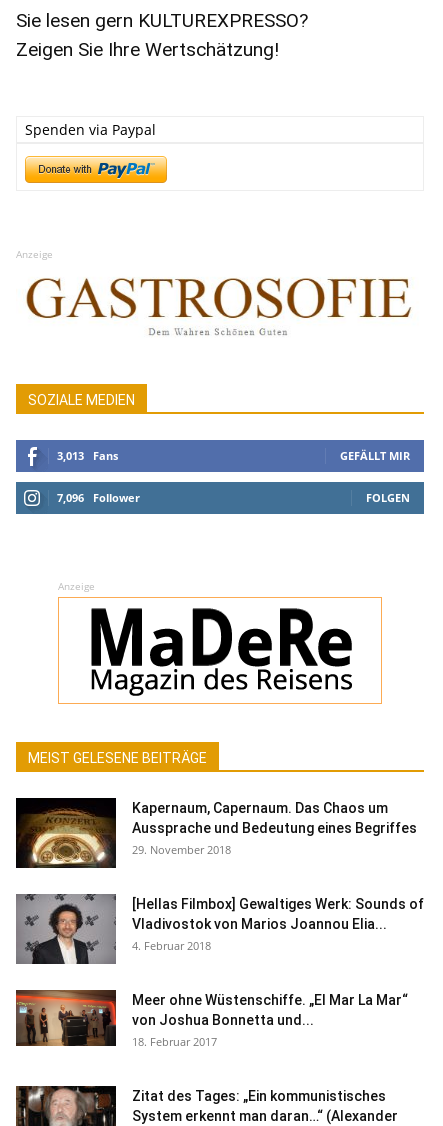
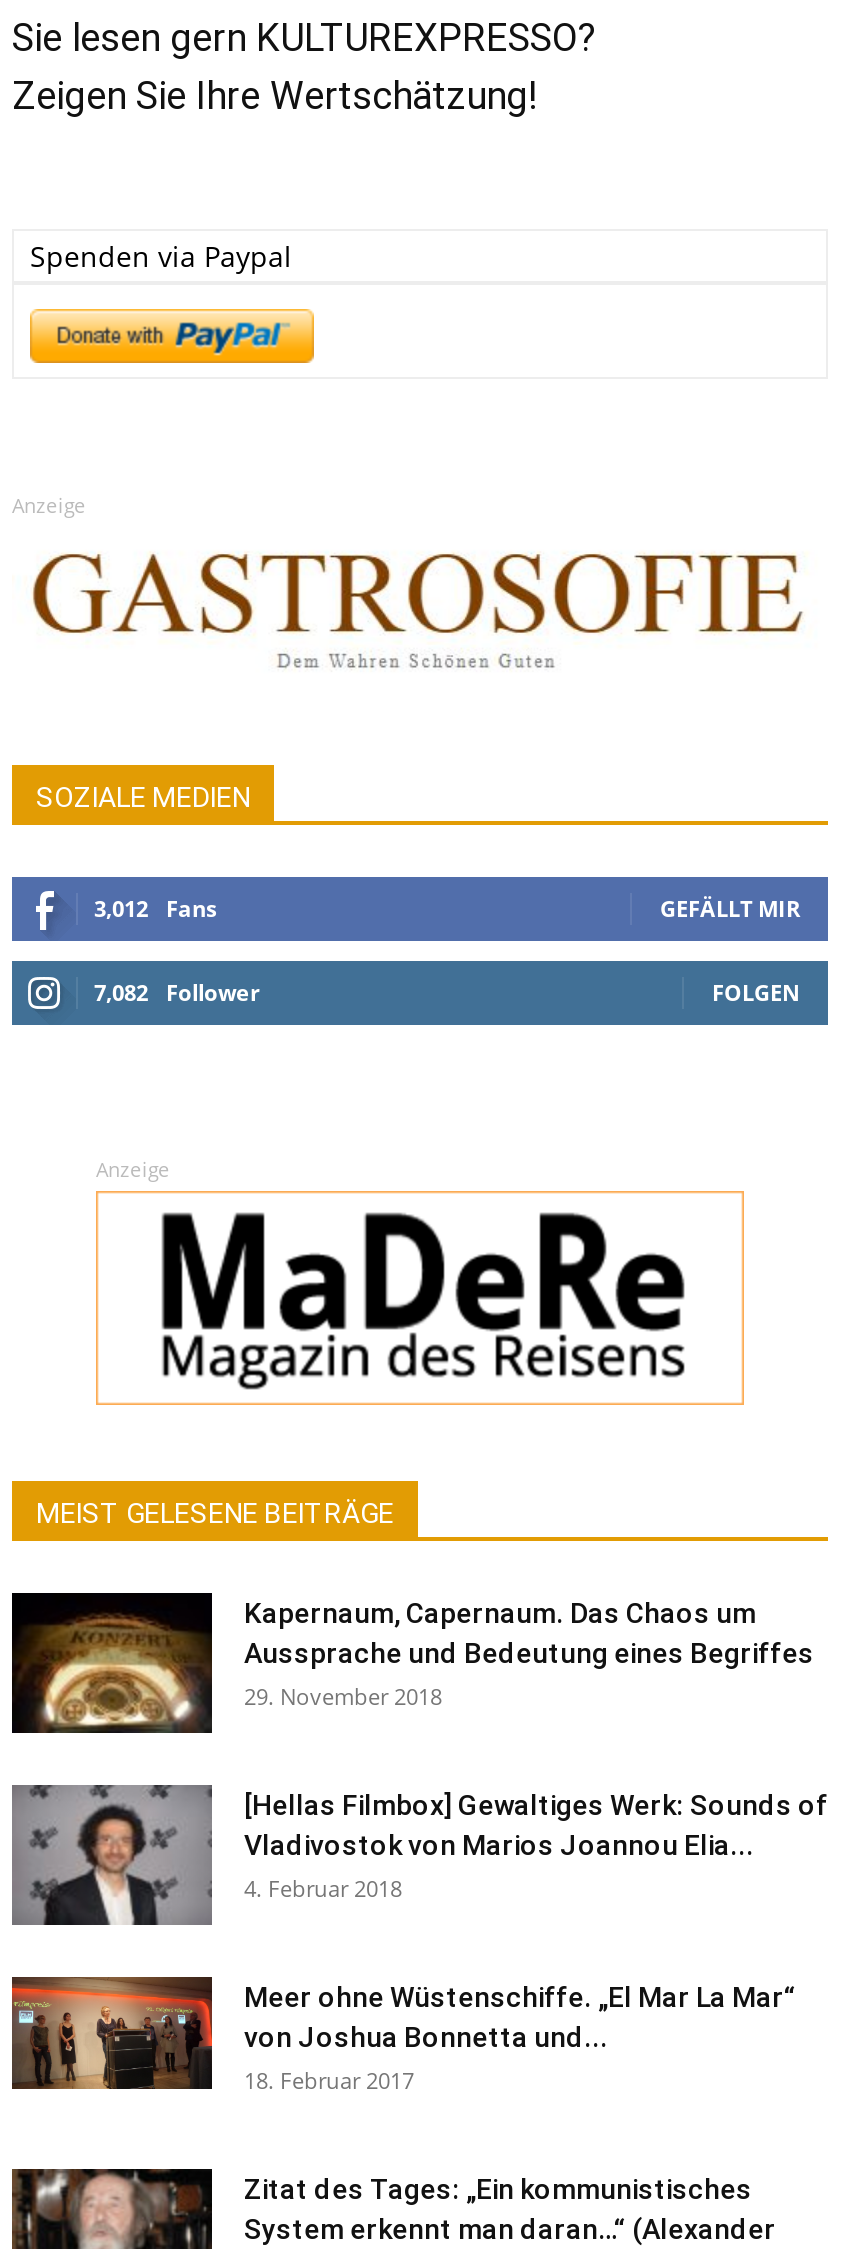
- 3,013 Fans
+ 3,012 Fans

- 7,096 Follower
+ 7,082 Follower
